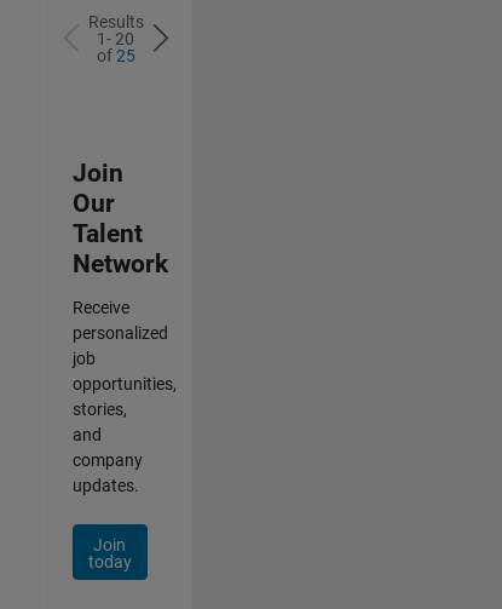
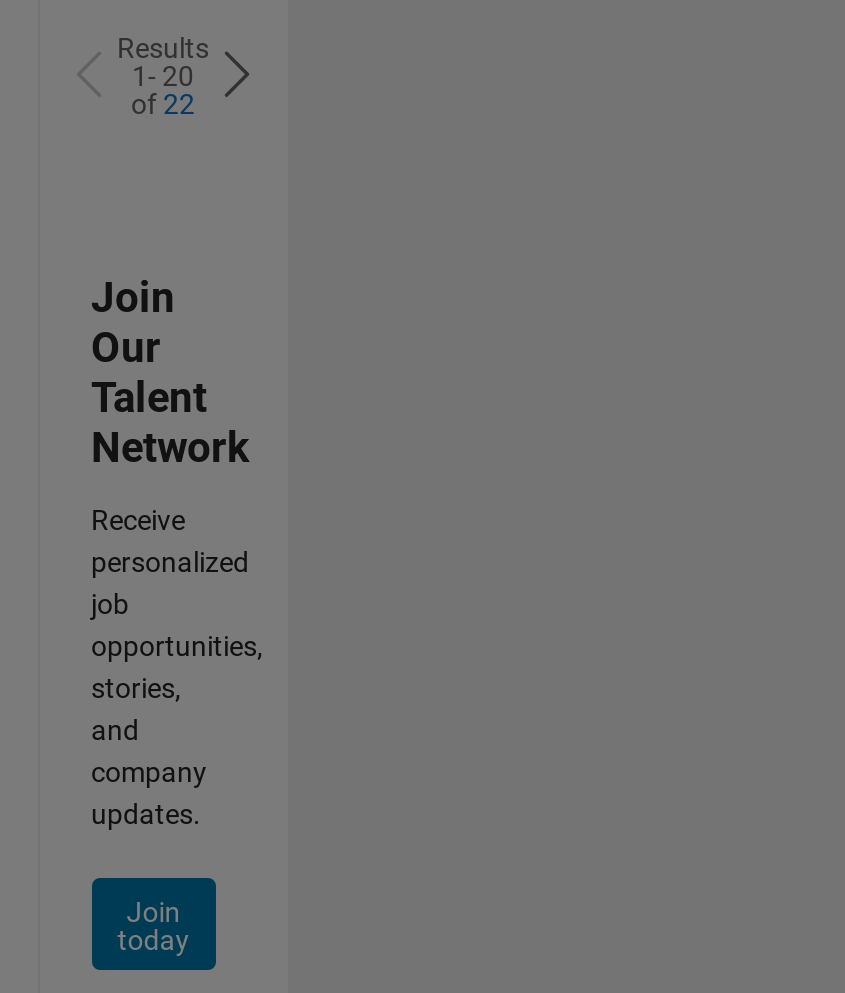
- of 25
+ of 22
